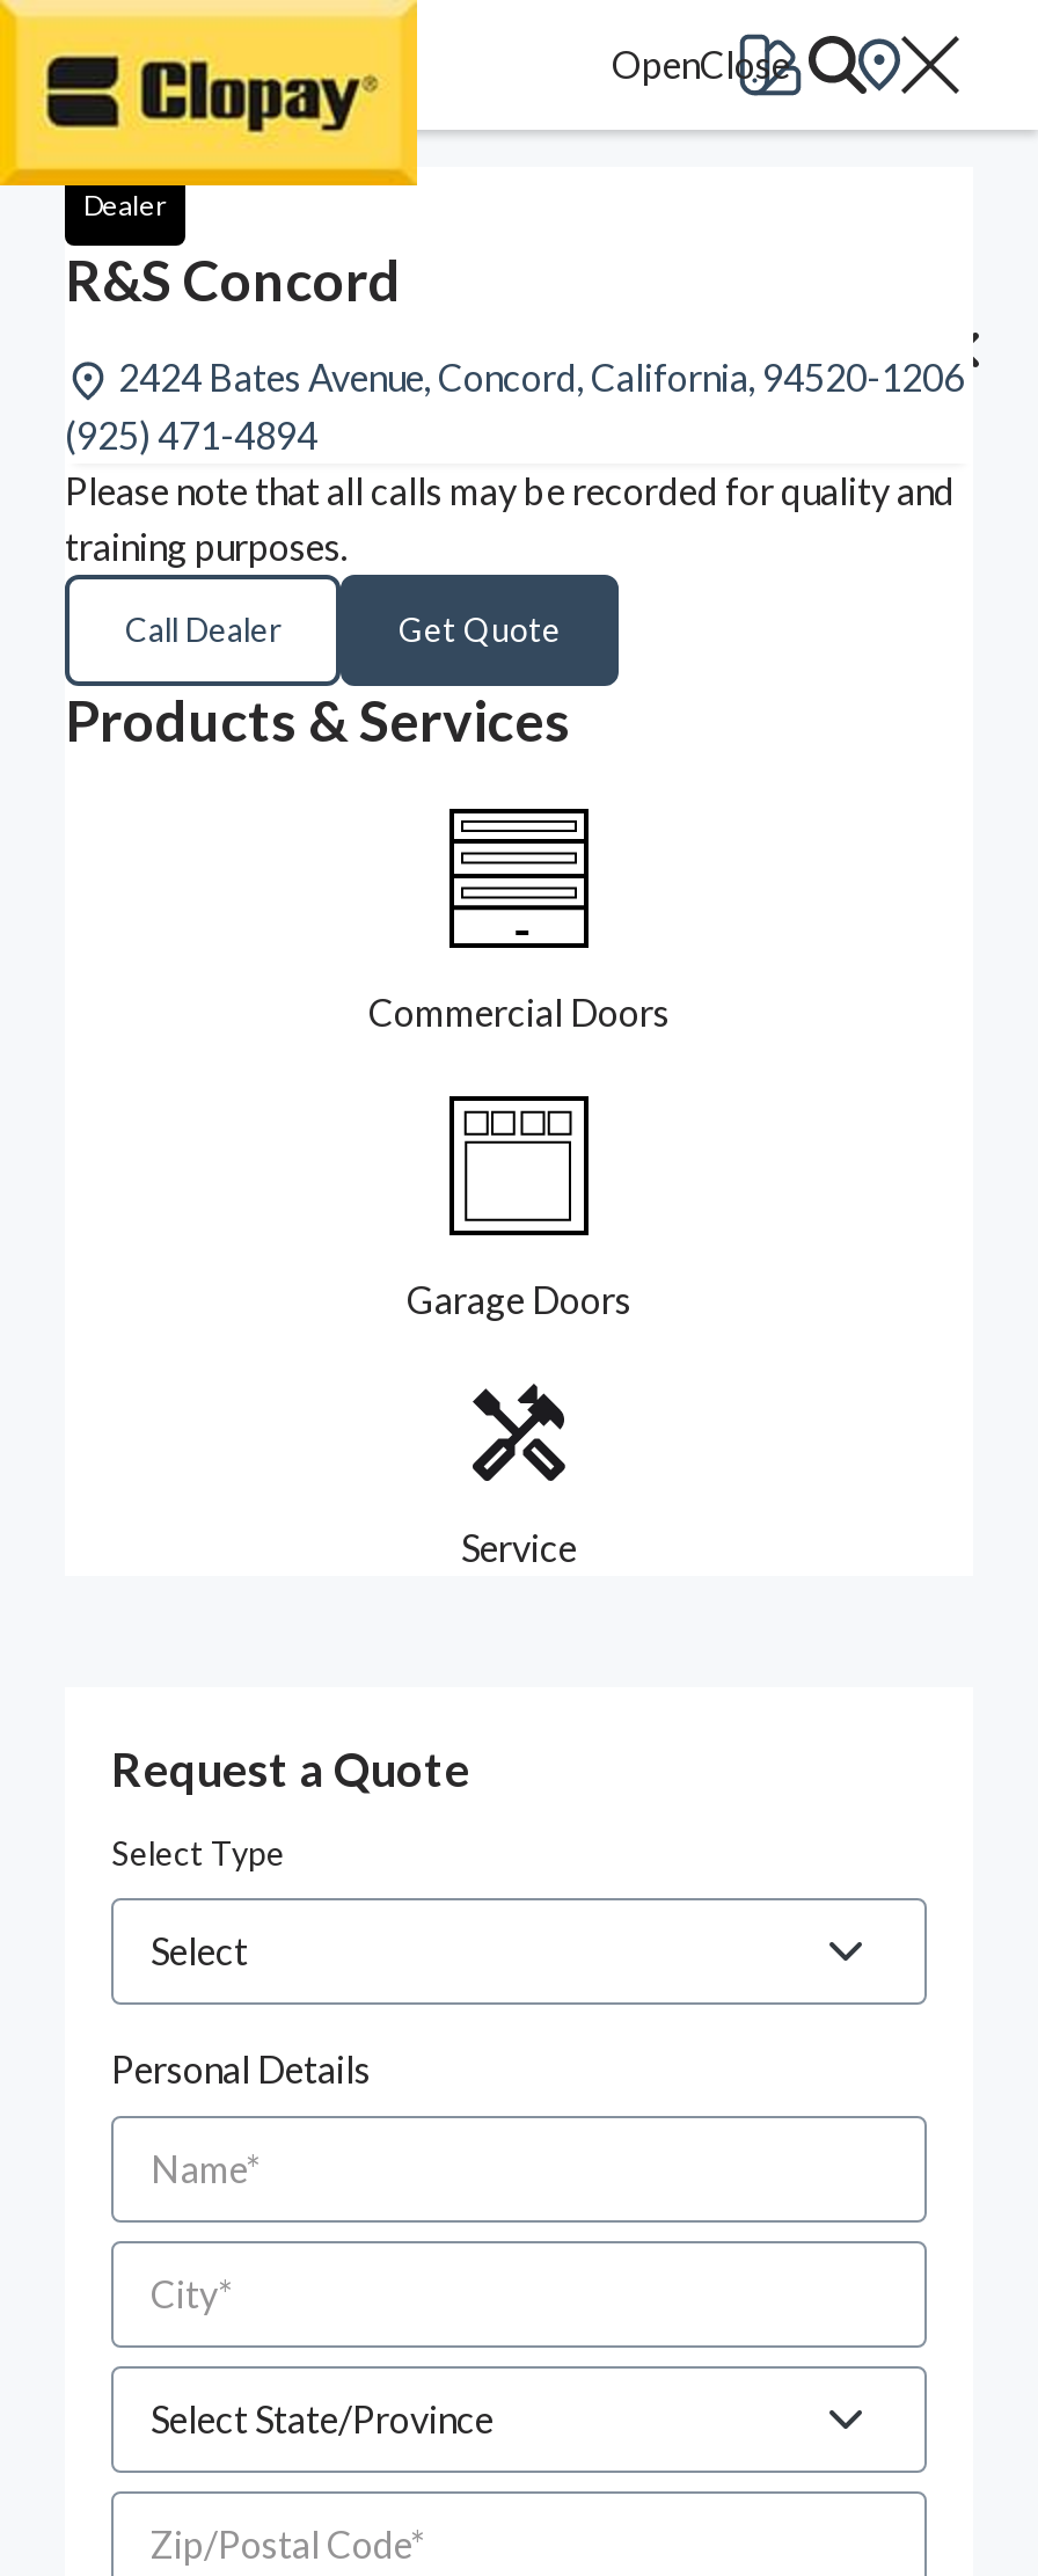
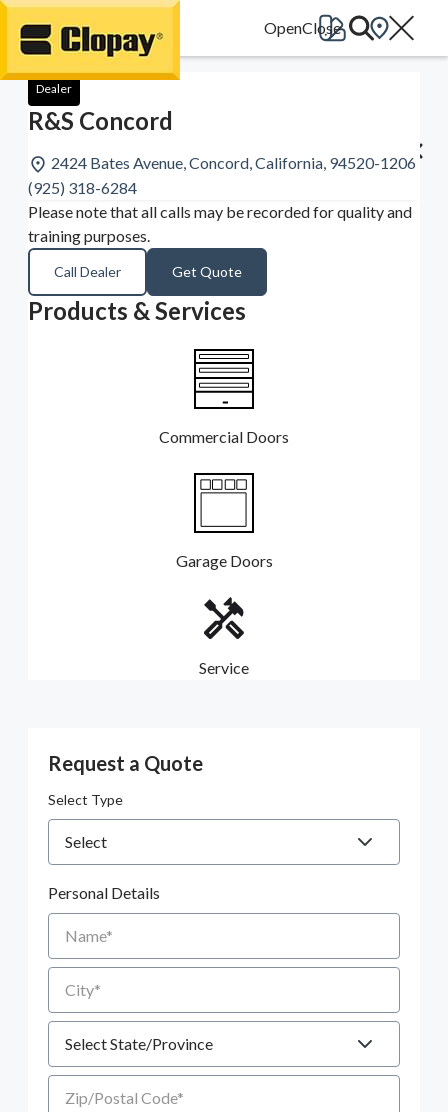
- (925) 471-4894
+ (925) 318-6284
